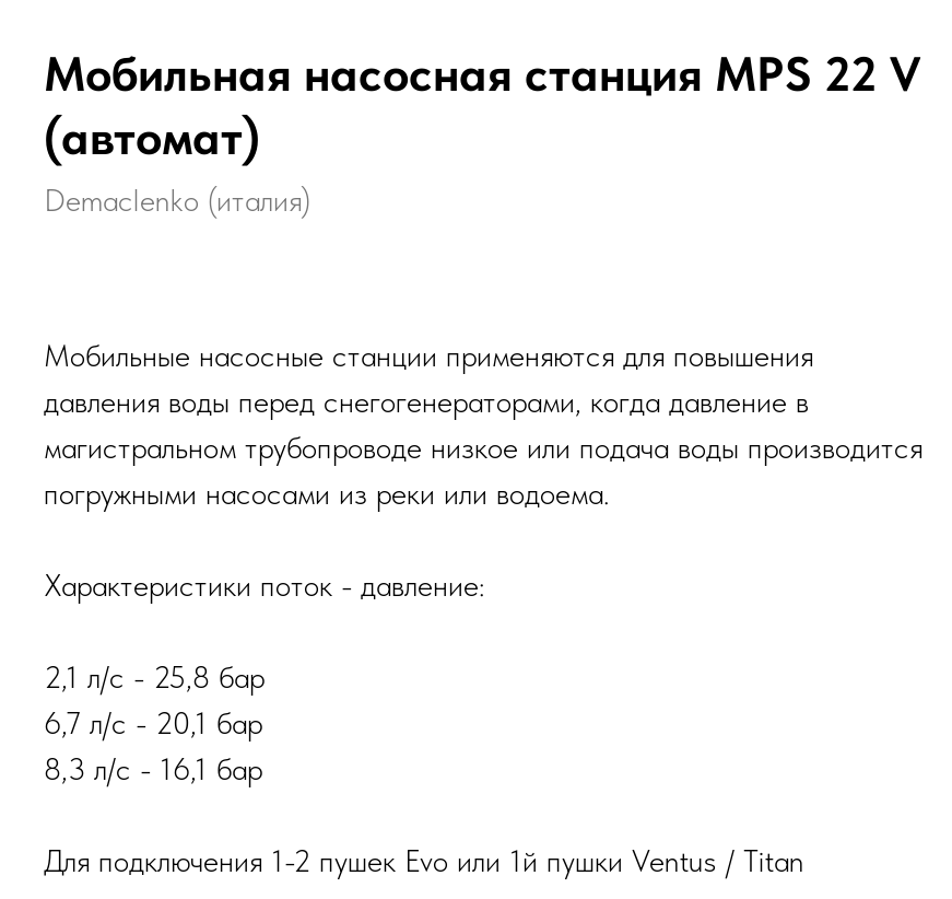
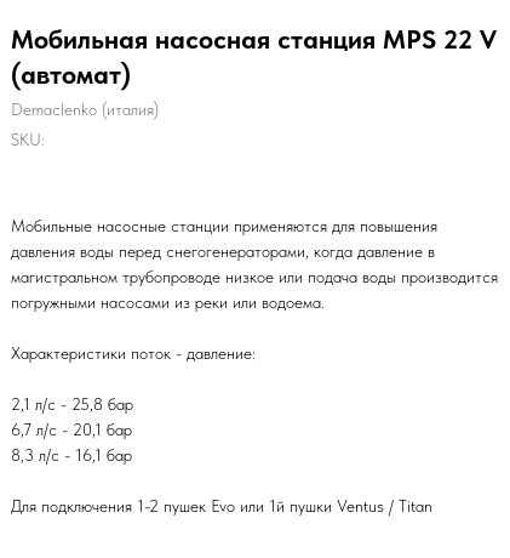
+ SKU:
